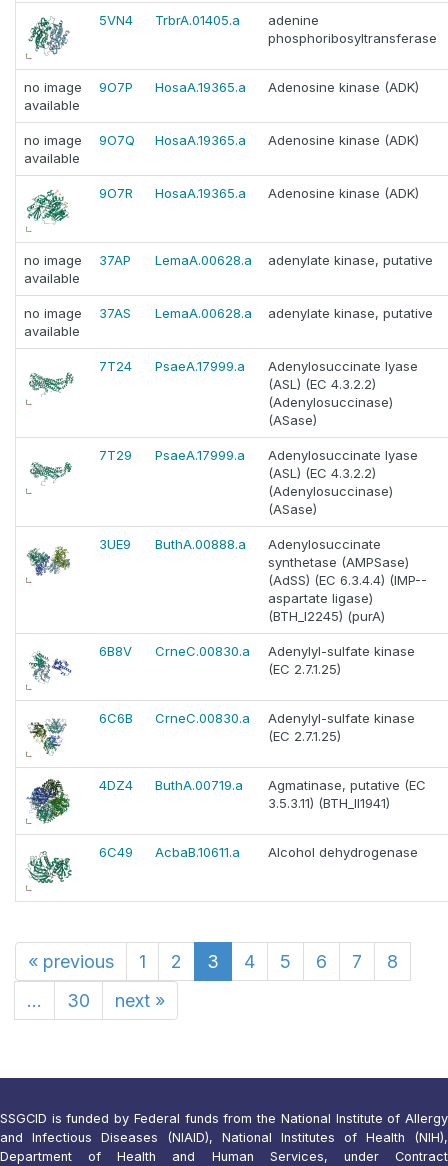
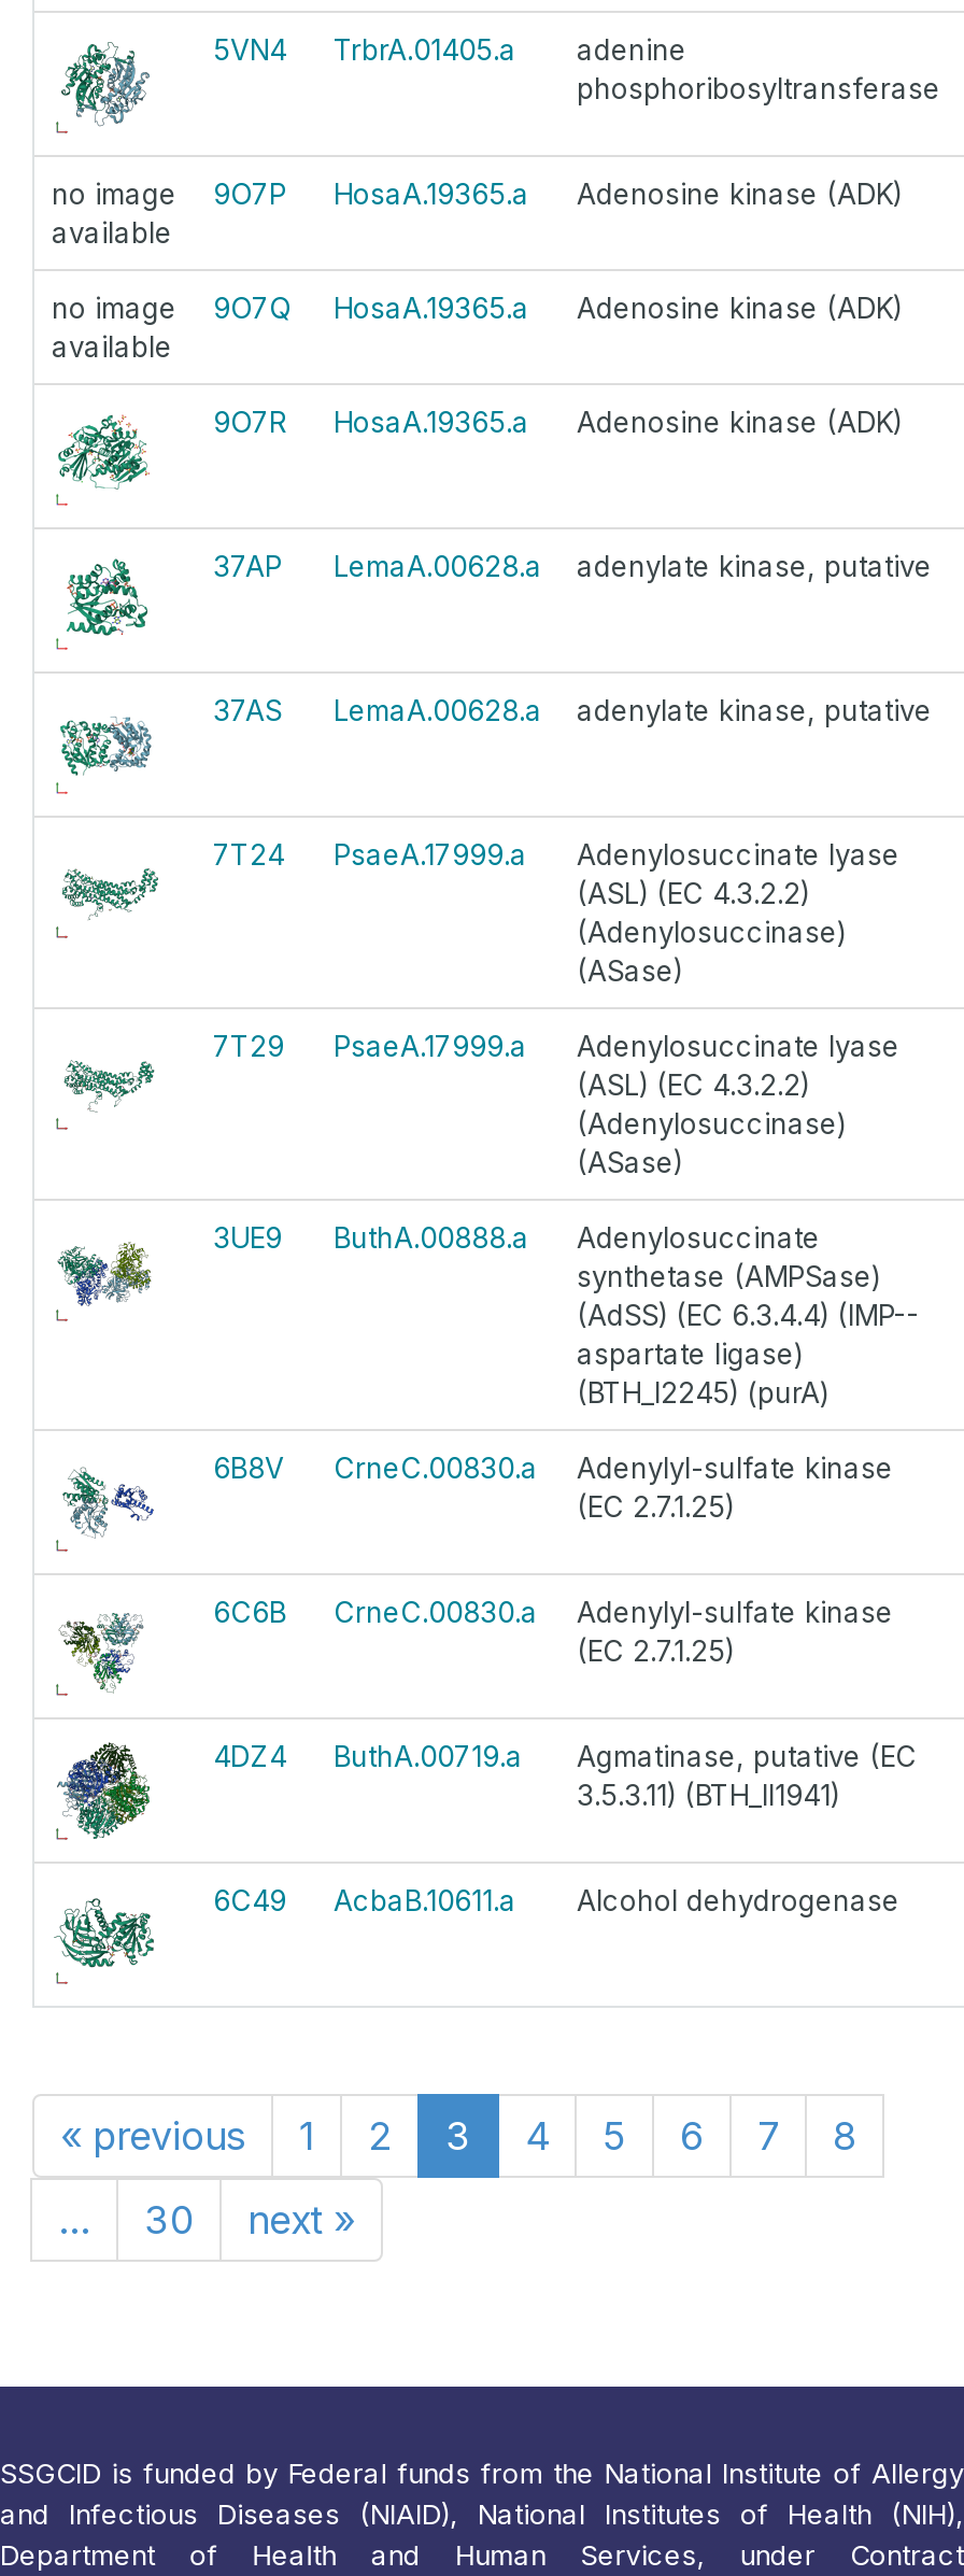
- no image
- available

- no image
- available
